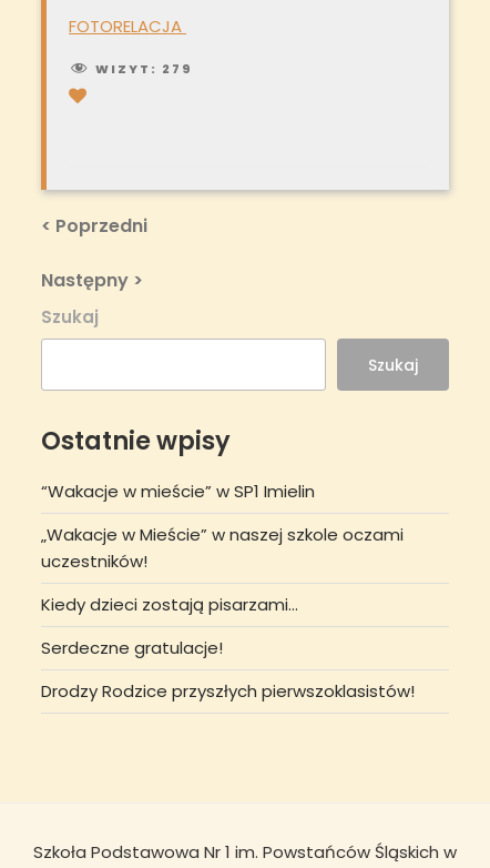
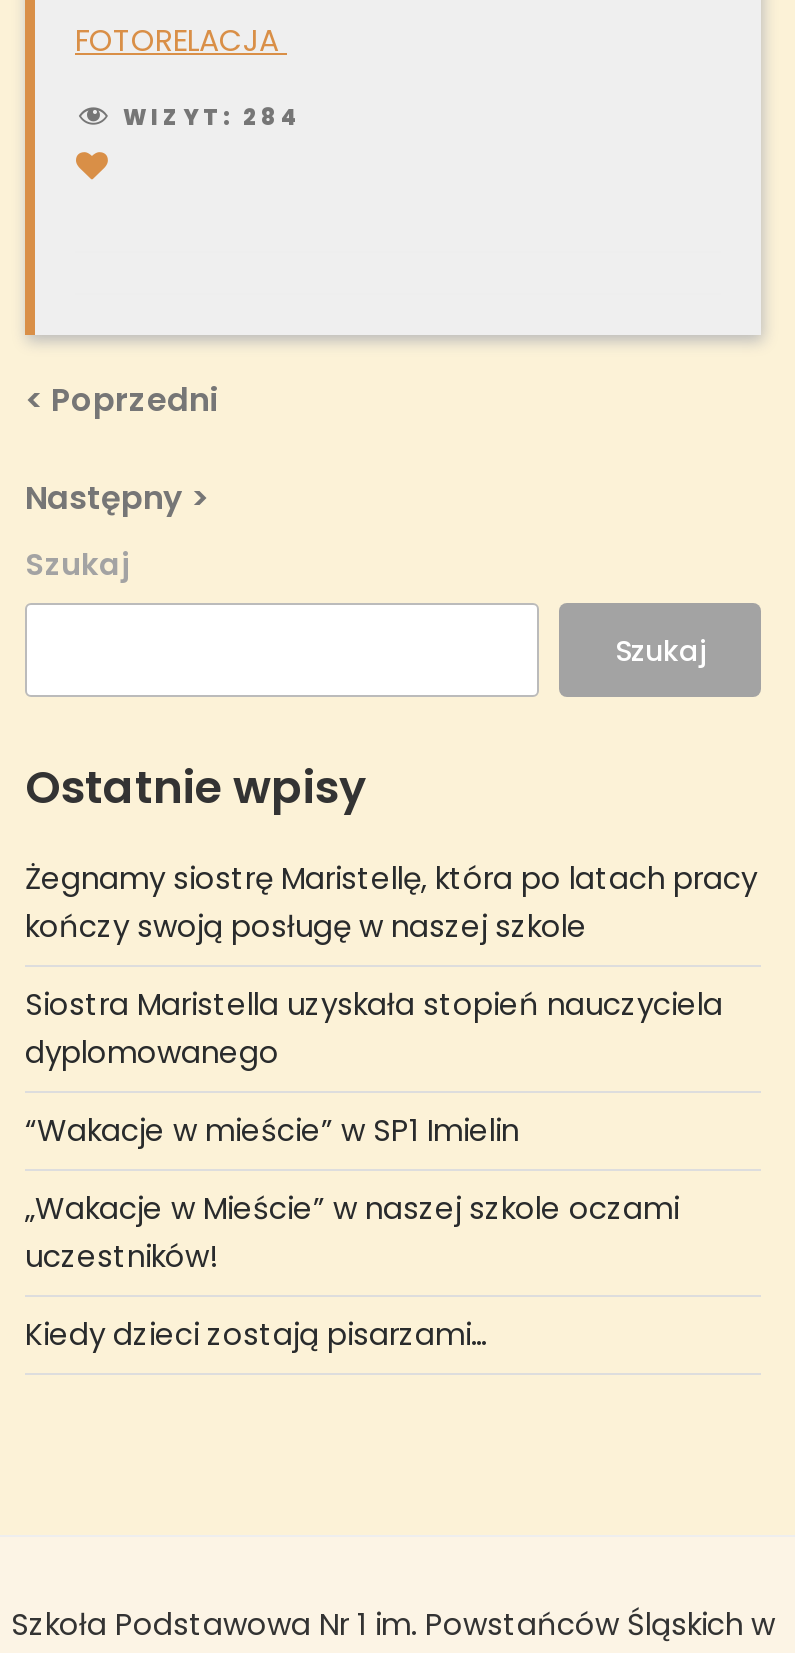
- WIZYT: 279
+ WIZYT: 284

+ Żegnamy siostrę Maristellę, która po latach pracy
+ kończy swoją posługę w naszej szkole
+ Siostra Maristella uzyskała stopień nauczyciela
+ dyplomowanego

moved down: “Wakacje w mieście” w SP1 Imielin | „Wakacje w Mieście” w naszej szkole oczami | uczestników! | Kiedy dzieci zostają pisarzami…

- Serdeczne gratulacje!
- Drodzy Rodzice przyszłych pierwszoklasistów!
